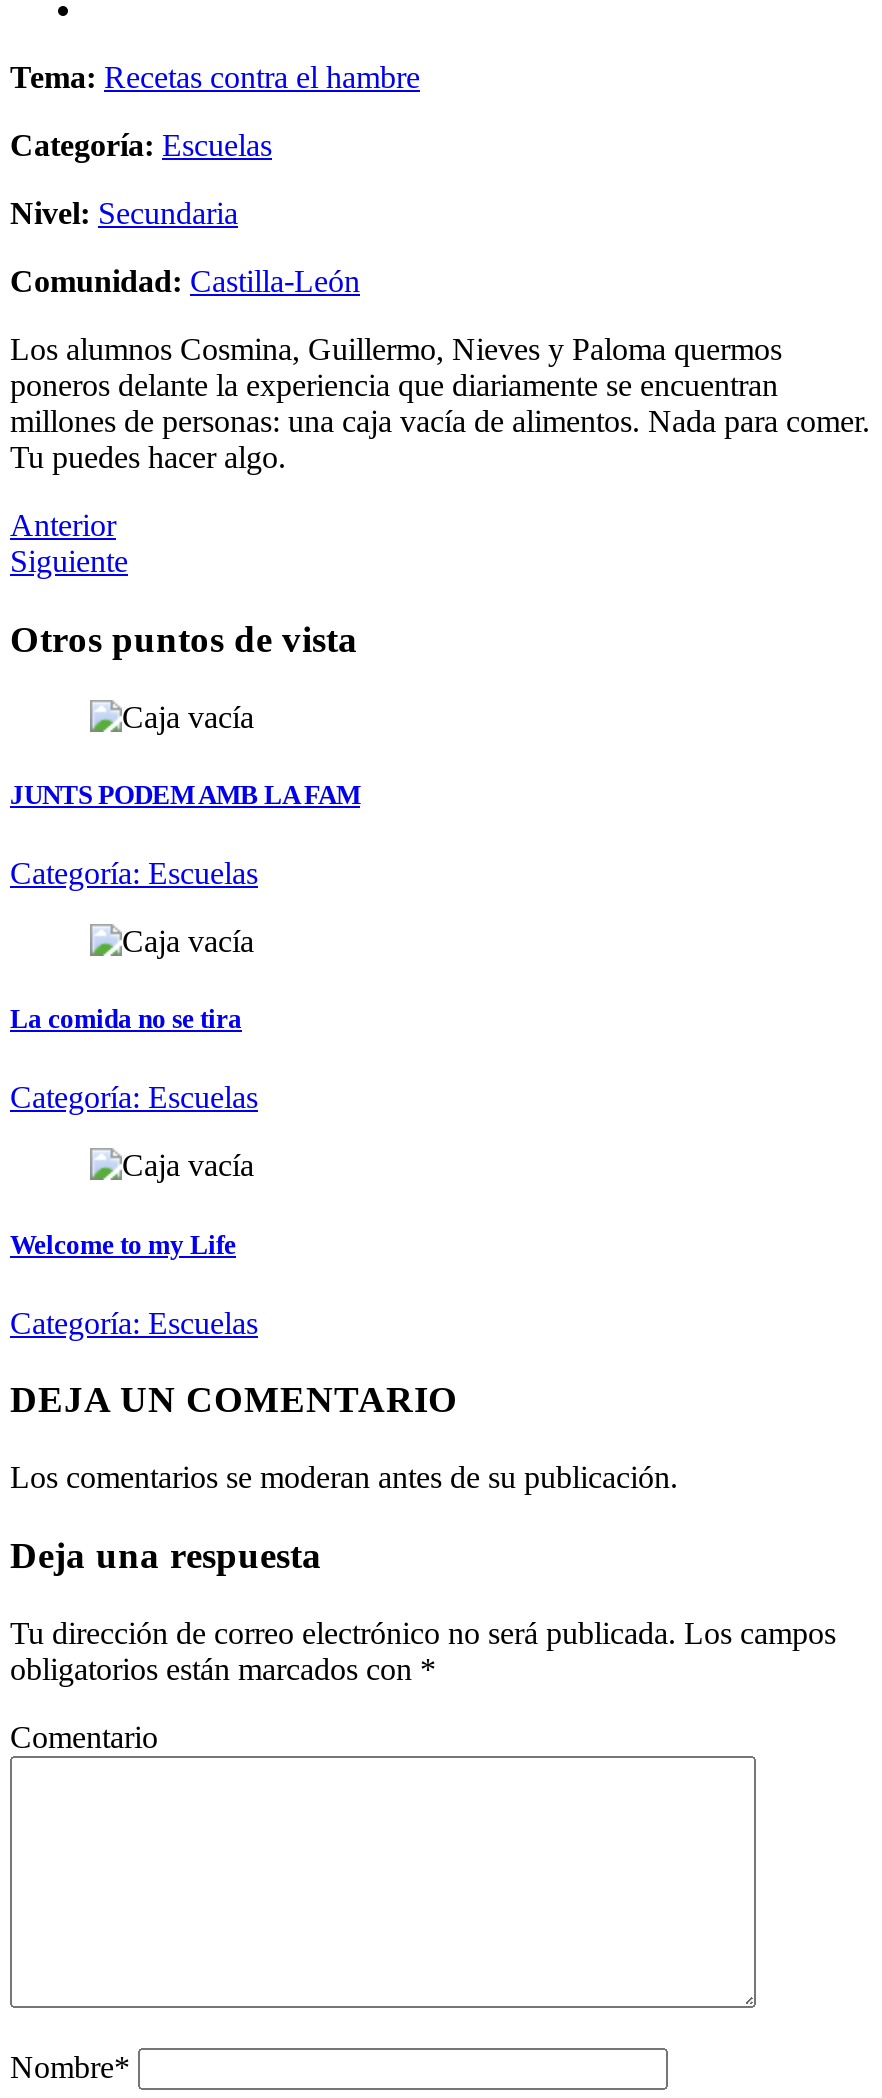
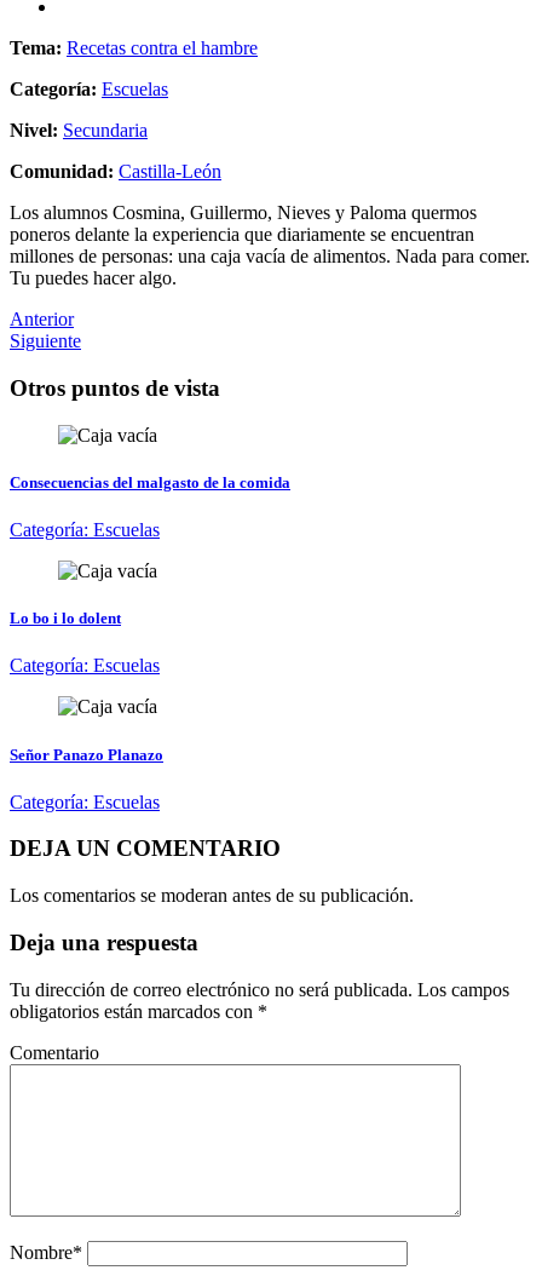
- JUNTS PODEM AMB LA FAM
+ Consecuencias del malgasto de la comida

- La comida no se tira
+ Lo bo i lo dolent

- Welcome to my Life
+ Señor Panazo Planazo
